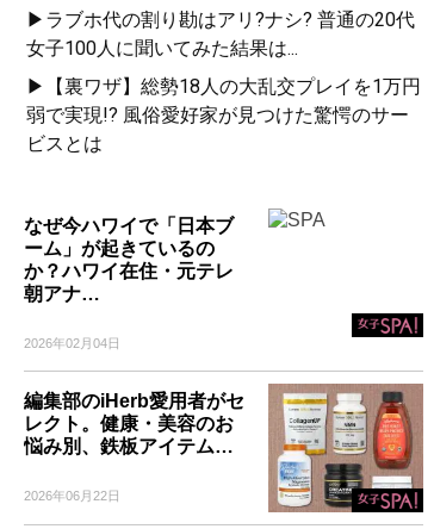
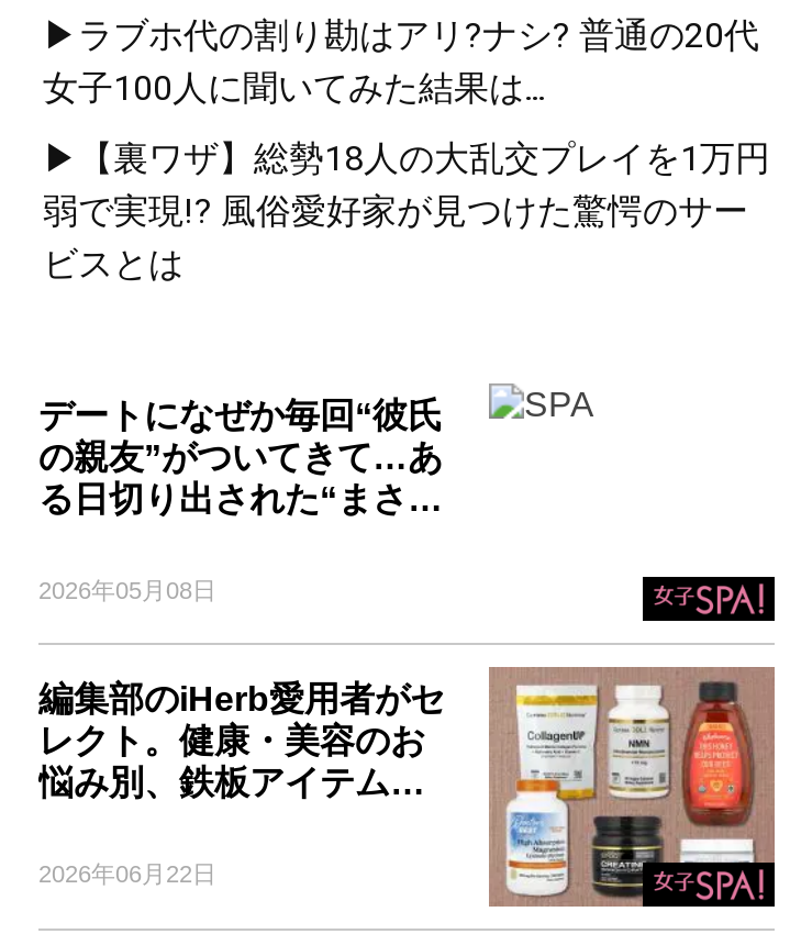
- なぜ今ハワイで「日本ブ
- ーム」が起きているの
- か？ハワイ在住・元テレ
- 朝アナ…
+ デートになぜか毎回“彼氏
+ の親友”がついてきて…あ
+ る日切り出された“まさ…

- 2026年02月04日
+ 2026年05月08日
